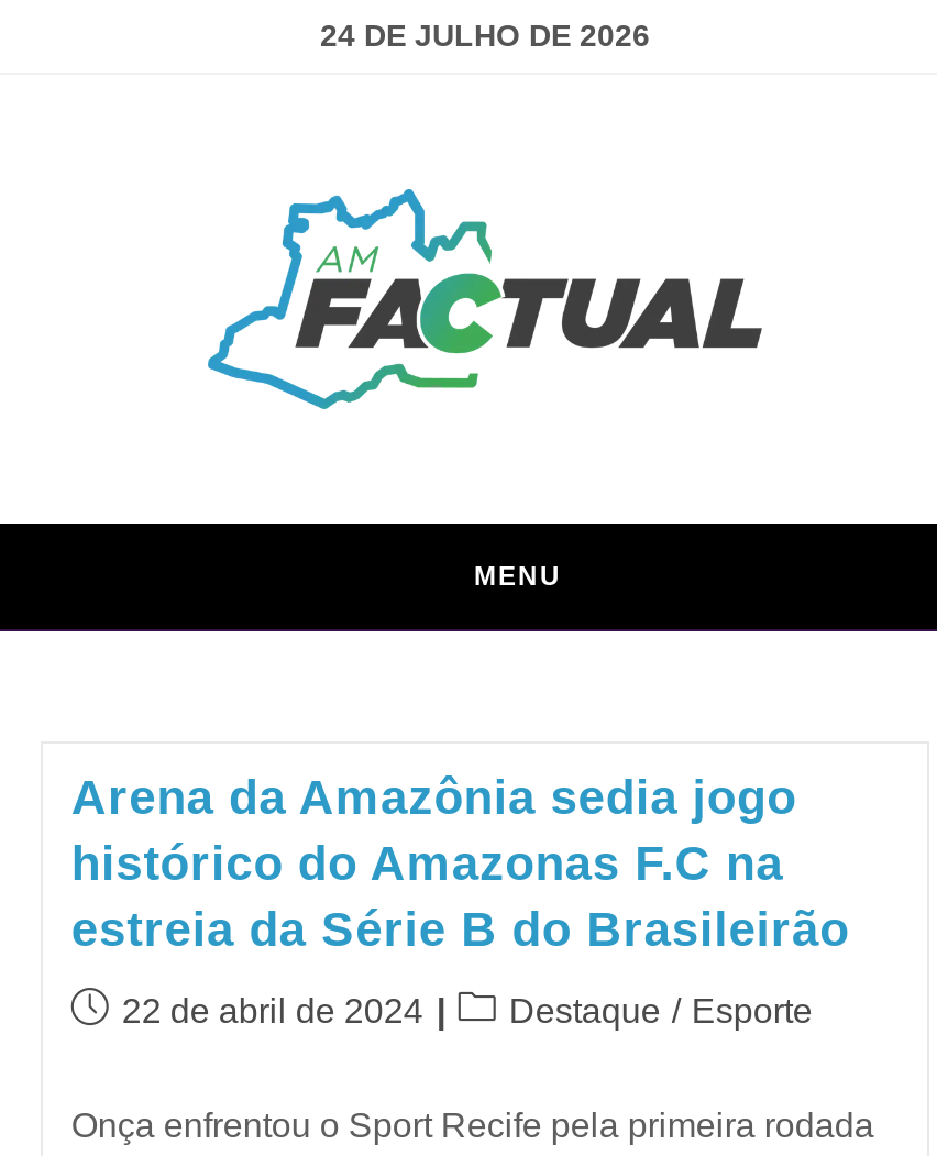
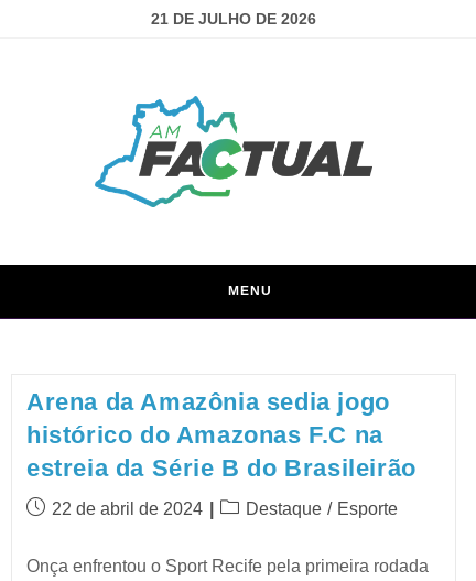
- 24 DE JULHO DE 2026
+ 21 DE JULHO DE 2026
